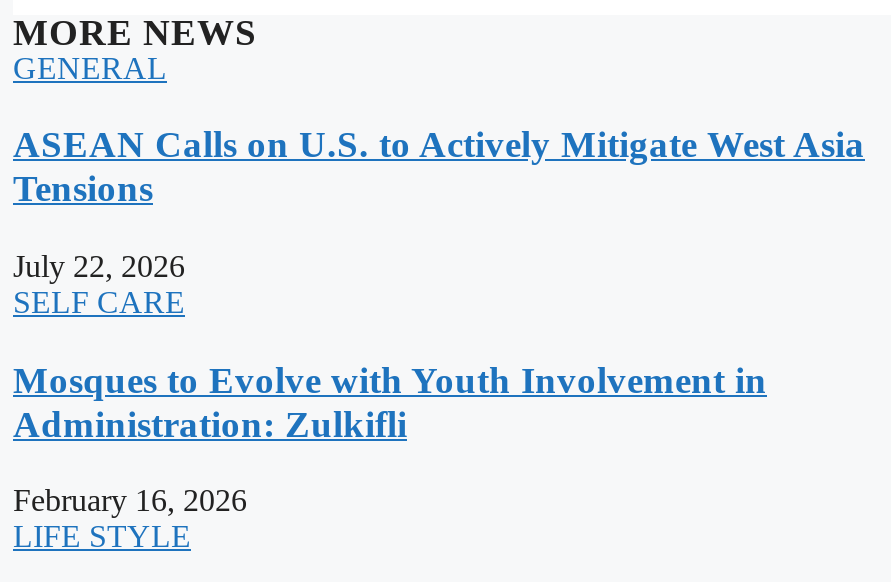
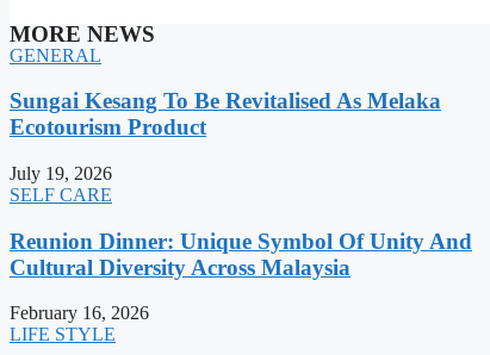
- ASEAN Calls on U.S. to Actively Mitigate West Asia
- Tensions
+ Sungai Kesang To Be Revitalised As Melaka
+ Ecotourism Product

- July 22, 2026
+ July 19, 2026

- Mosques to Evolve with Youth Involvement in
- Administration: Zulkifli
+ Reunion Dinner: Unique Symbol Of Unity And
+ Cultural Diversity Across Malaysia
